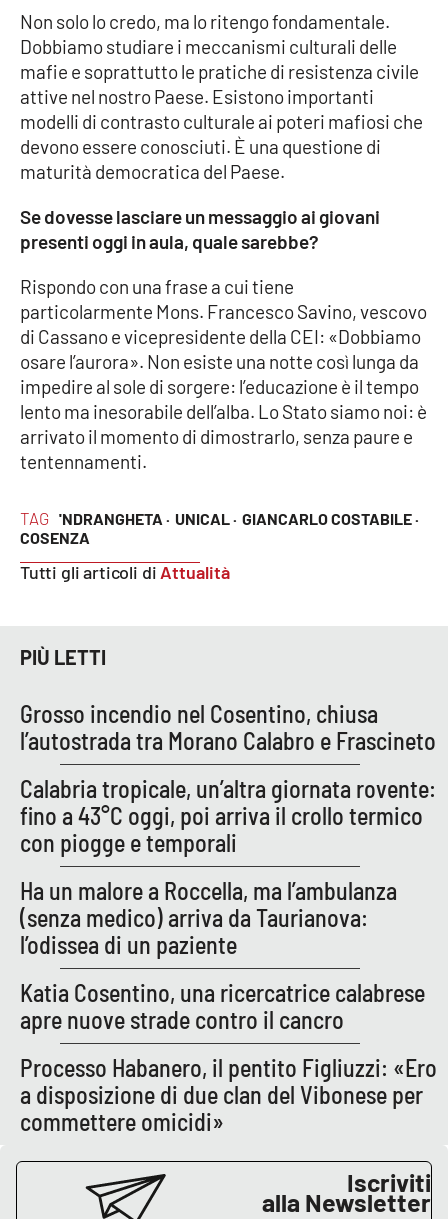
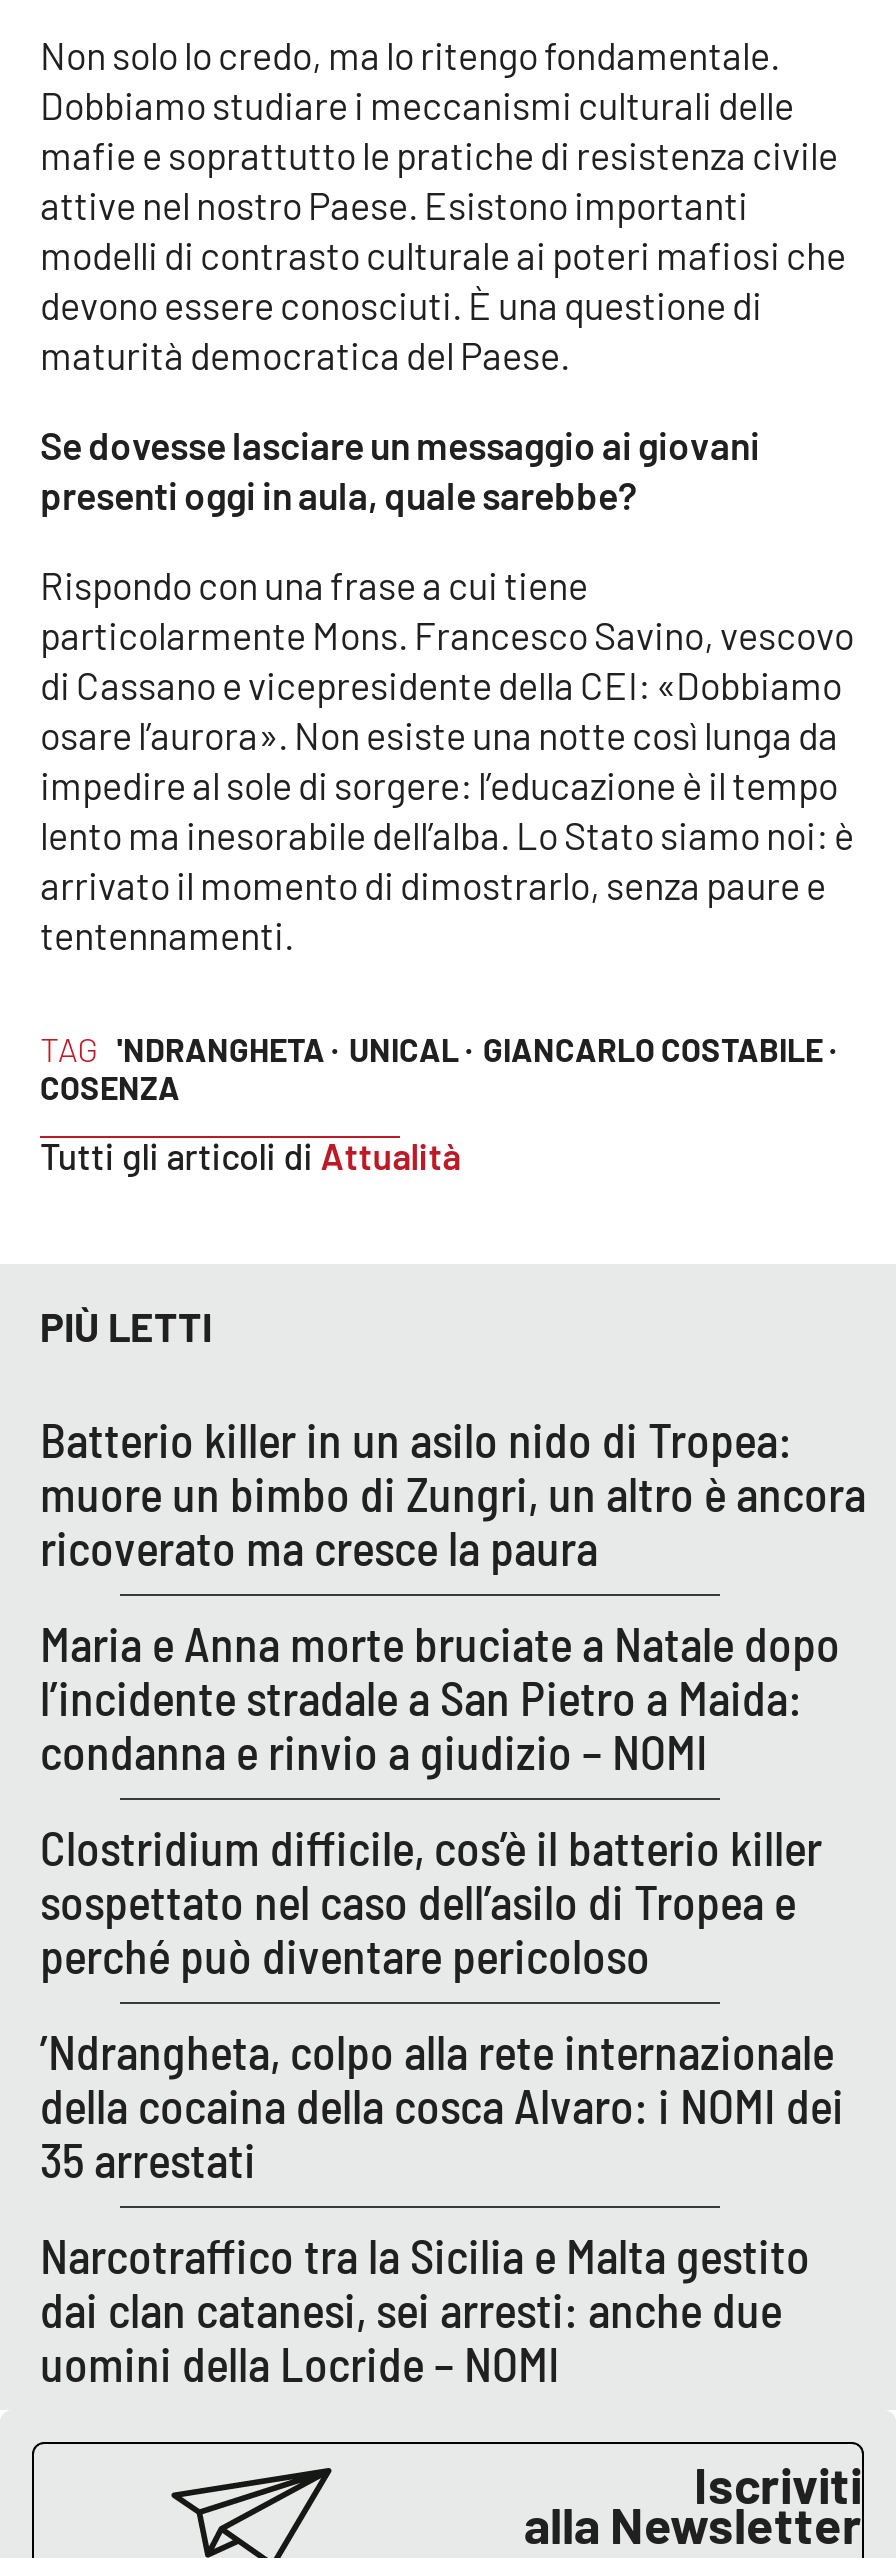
- Grosso incendio nel Cosentino, chiusa
- l’autostrada tra Morano Calabro e Frascineto
+ Batterio killer in un asilo nido di Tropea:
+ muore un bimbo di Zungri, un altro è ancora
+ ricoverato ma cresce la paura

- Calabria tropicale, un’altra giornata rovente:
- fino a 43°C oggi, poi arriva il crollo termico
- con piogge e temporali
+ Maria e Anna morte bruciate a Natale dopo
+ l’incidente stradale a San Pietro a Maida:
+ condanna e rinvio a giudizio – NOMI

- Ha un malore a Roccella, ma l’ambulanza
- (senza medico) arriva da Taurianova:
- l’odissea di un paziente
+ Clostridium difficile, cos’è il batterio killer
+ sospettato nel caso dell’asilo di Tropea e
+ perché può diventare pericoloso

- Katia Cosentino, una ricercatrice calabrese
- apre nuove strade contro il cancro
+ ’Ndrangheta, colpo alla rete internazionale
+ della cocaina della cosca Alvaro: i NOMI dei
+ 35 arrestati

- Processo Habanero, il pentito Figliuzzi: «Ero
- a disposizione di due clan del Vibonese per
- commettere omicidi»
+ Narcotraffico tra la Sicilia e Malta gestito
+ dai clan catanesi, sei arresti: anche due
+ uomini della Locride – NOMI
